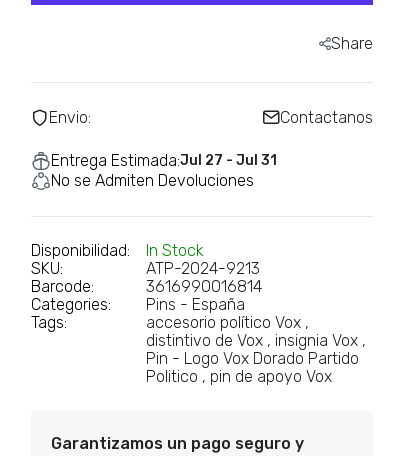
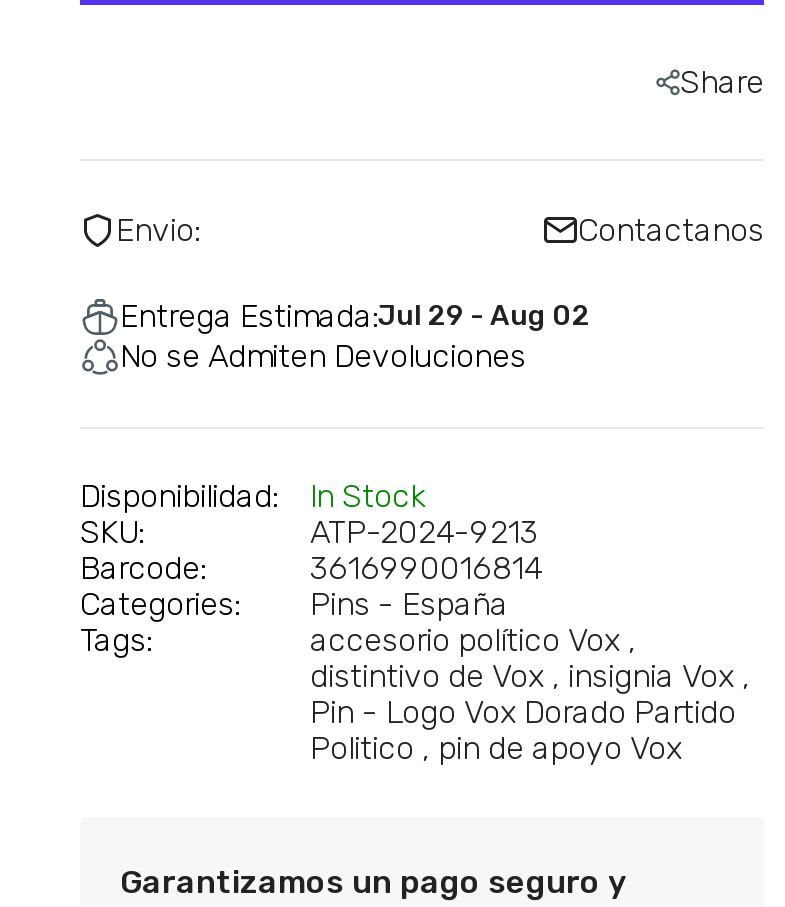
- Entrega Estimada:Jul 27 - Jul 31
+ Entrega Estimada:Jul 29 - Aug 02
